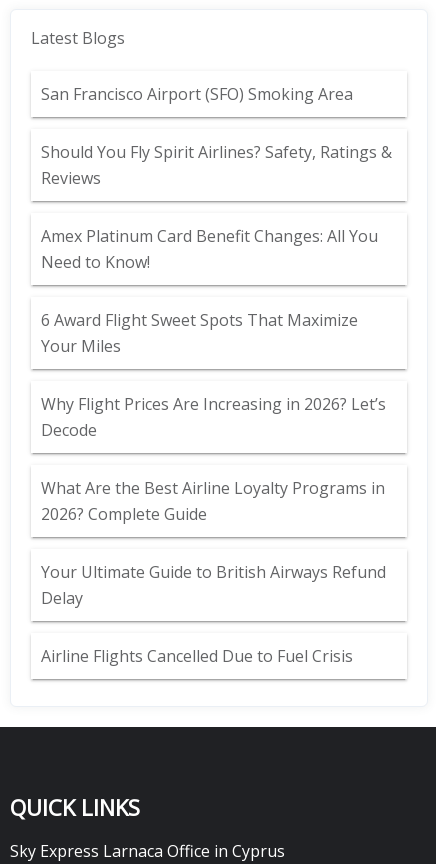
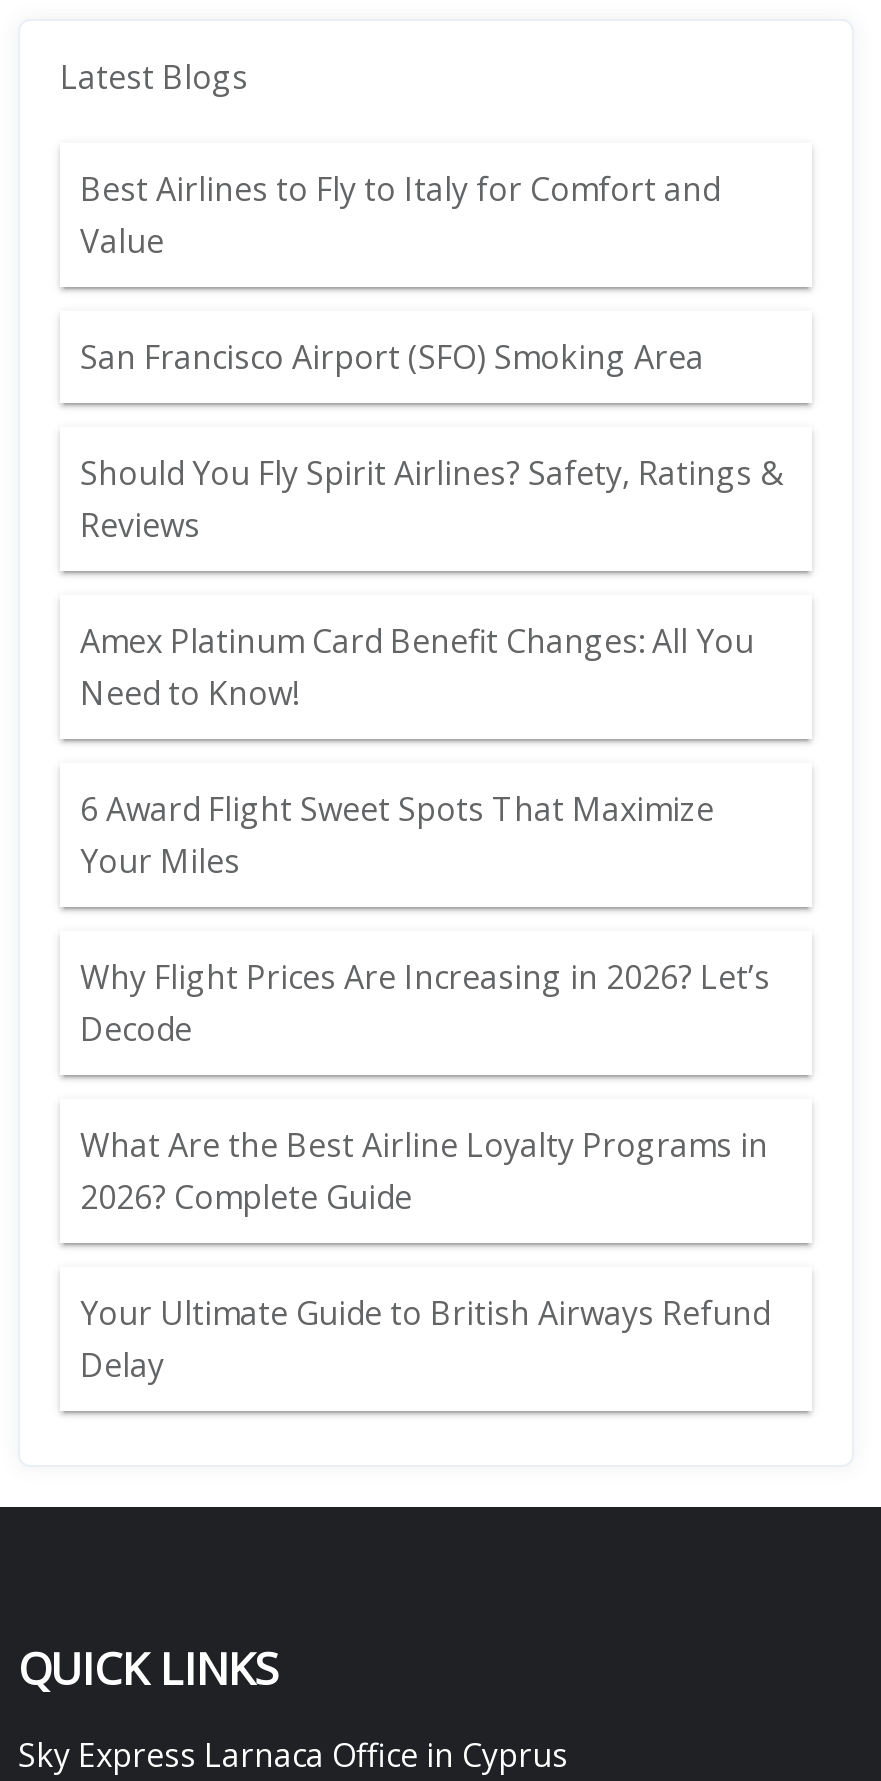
+ Best Airlines to Fly to Italy for Comfort and
+ Value

moved down: San Francisco Airport (SFO) Smoking Area | Should You Fly Spirit Airlines? Safety, Ratings & | Reviews | ... | Your Ultimate Guide to British Airways Refund | Delay

- Airline Flights Cancelled Due to Fuel Crisis
